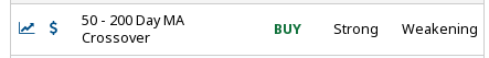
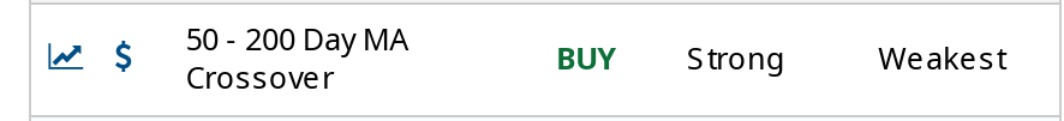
- Weakening
+ Weakest
